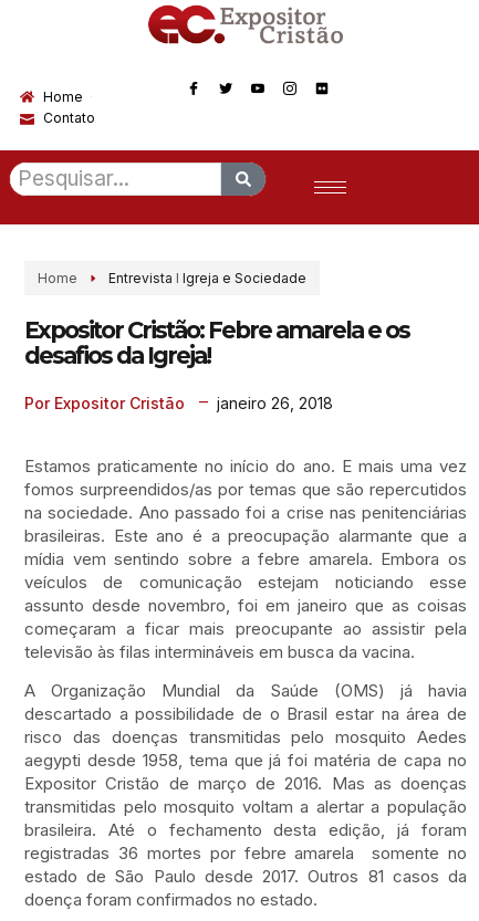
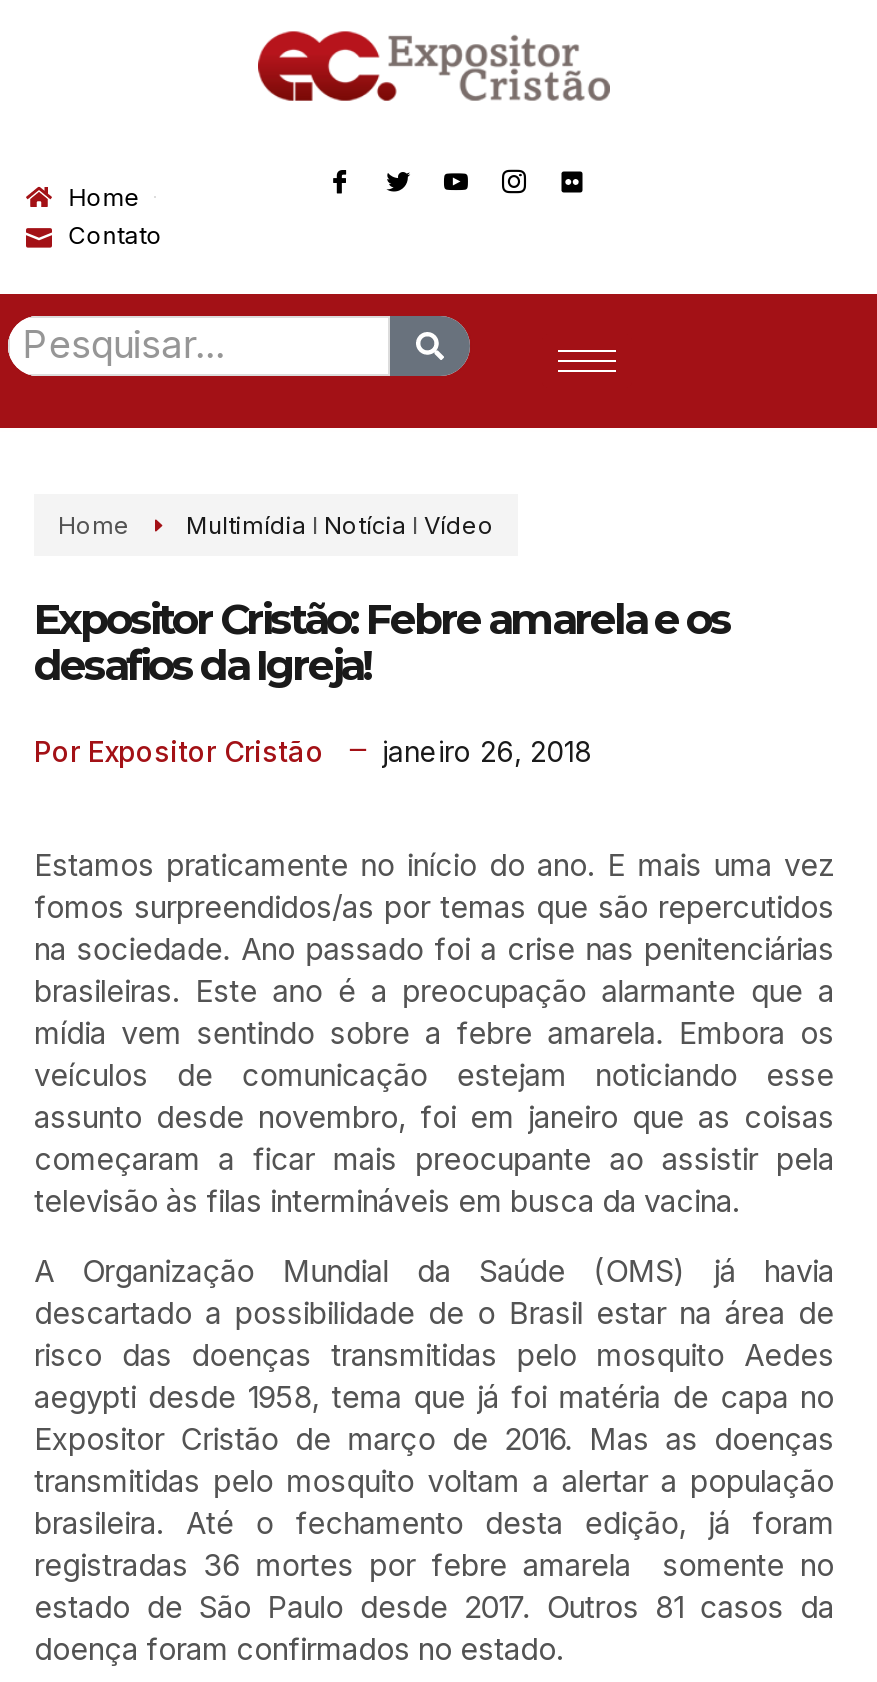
- Entrevista I Igreja e Sociedade
+ Multimídia I Notícia I Vídeo
